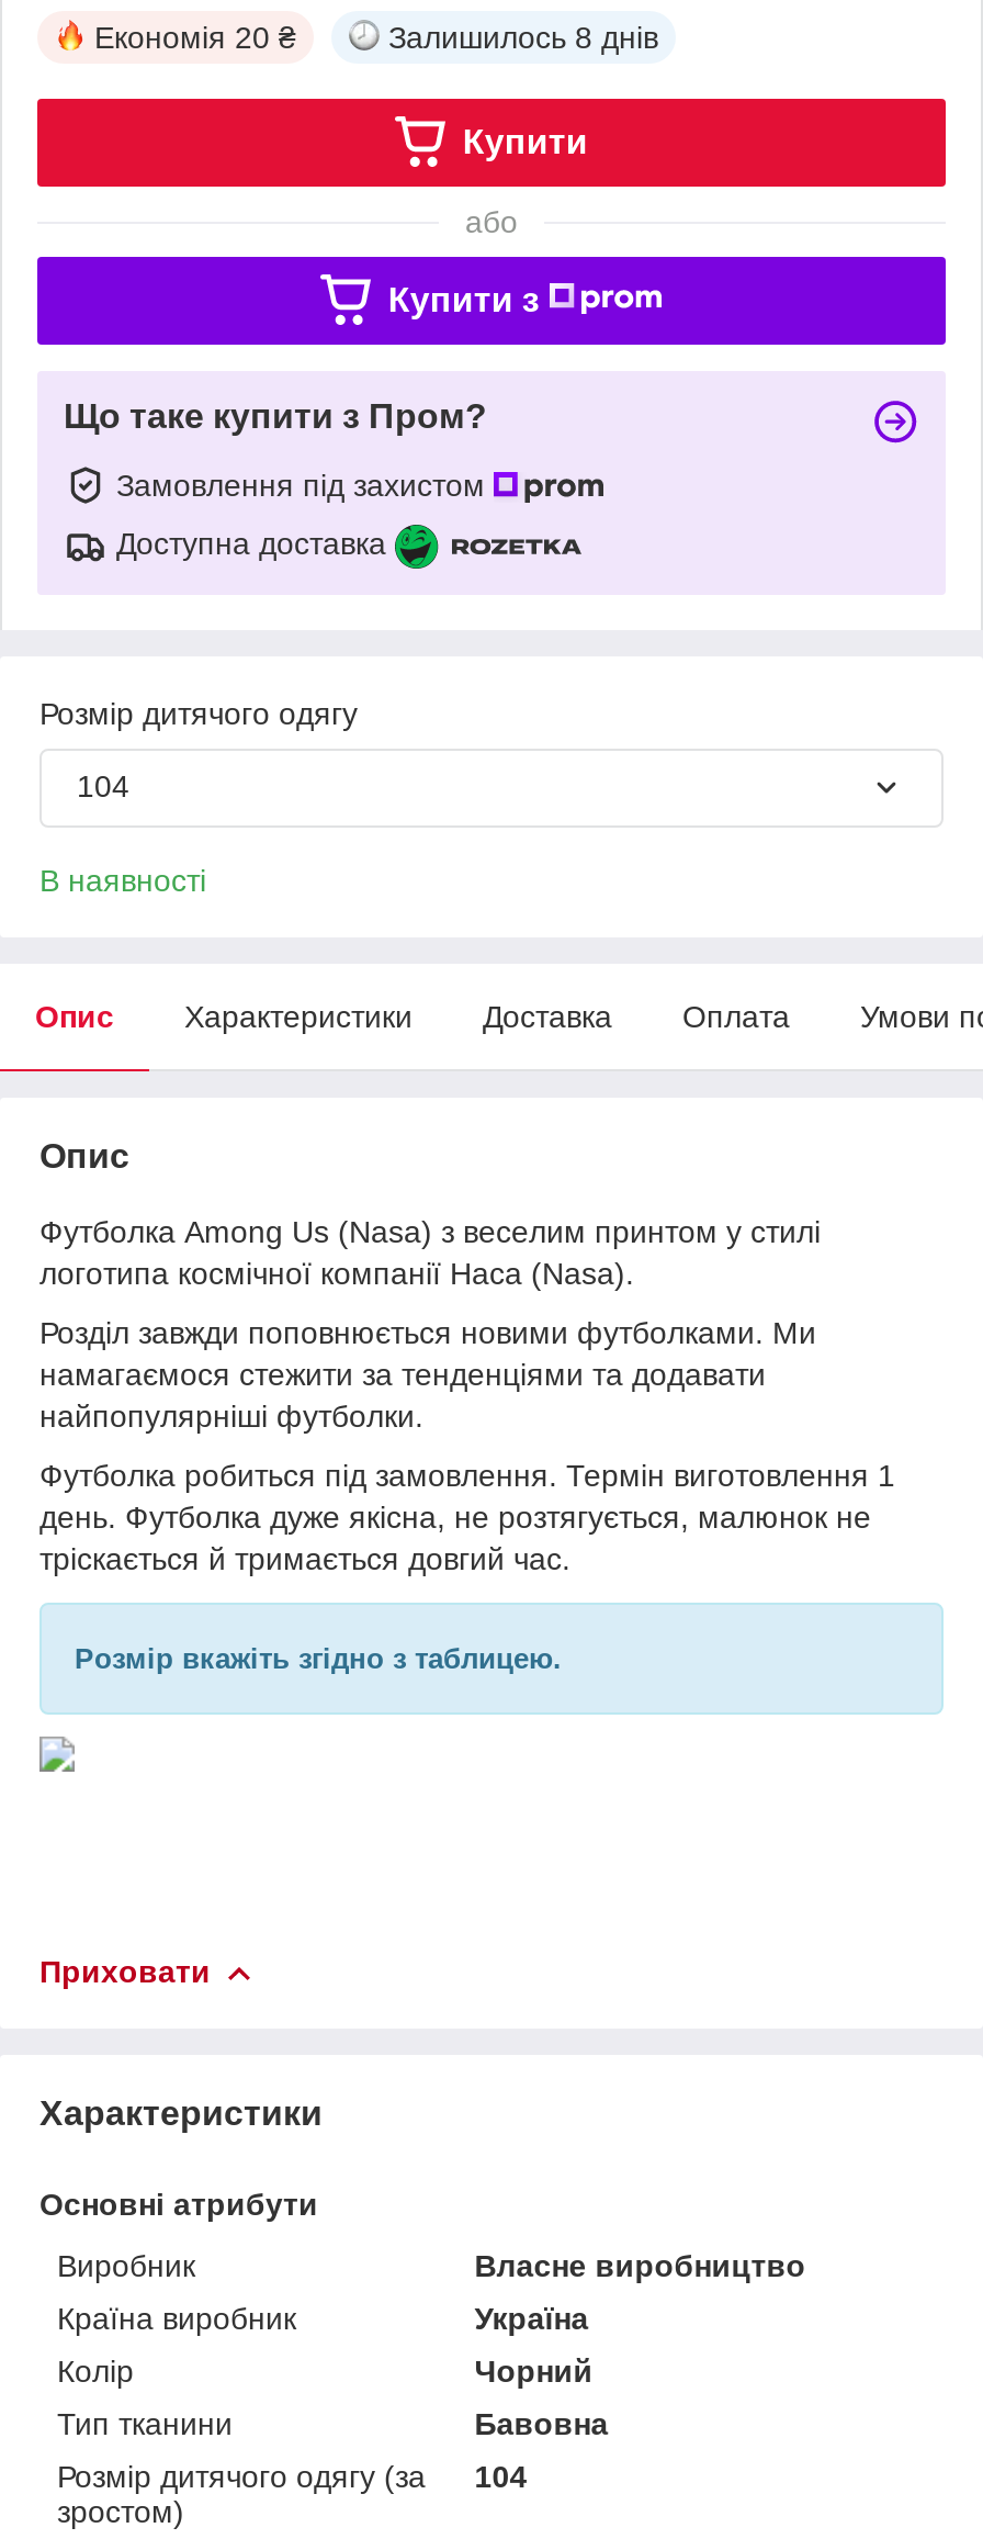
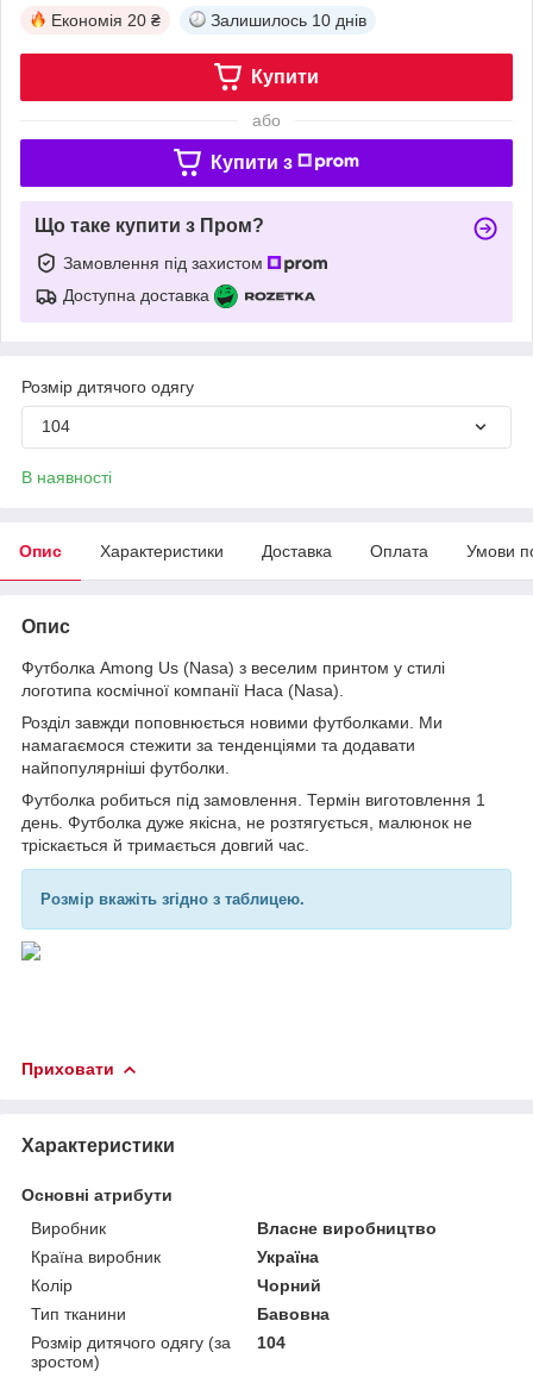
- Залишилось 8 днів
+ Залишилось 10 днів
